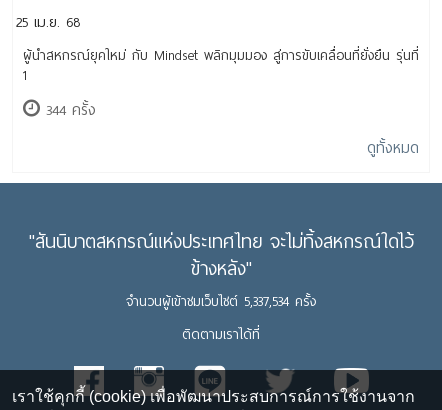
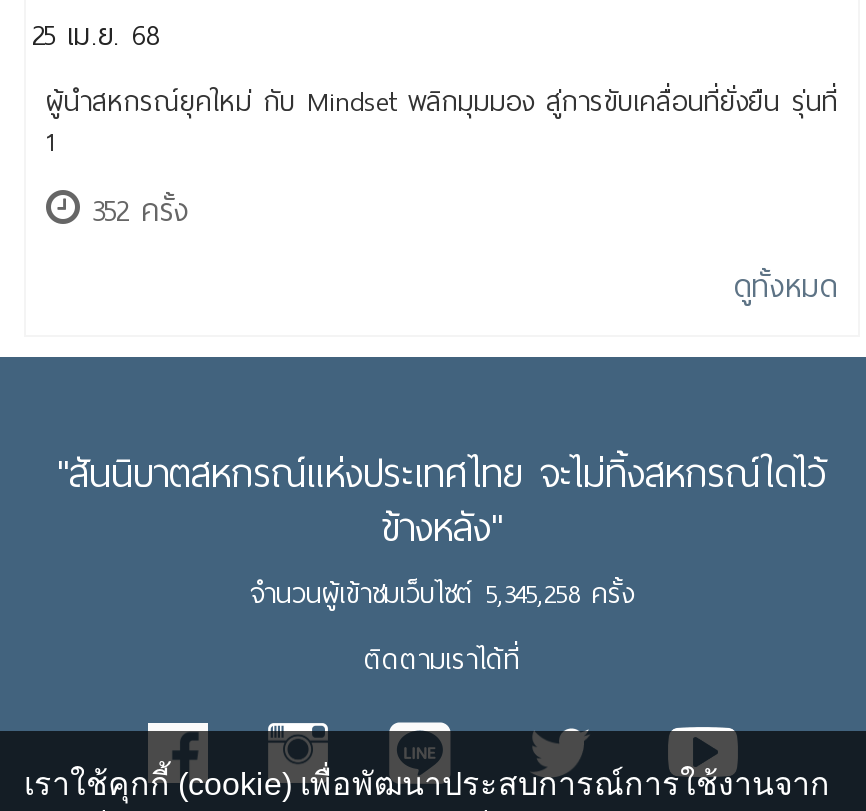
- 344 ครั้ง
+ 352 ครั้ง

- จำนวนผู้เข้าชมเว็บไซต์ 5,337,534 ครั้ง
+ จำนวนผู้เข้าชมเว็บไซต์ 5,345,258 ครั้ง
